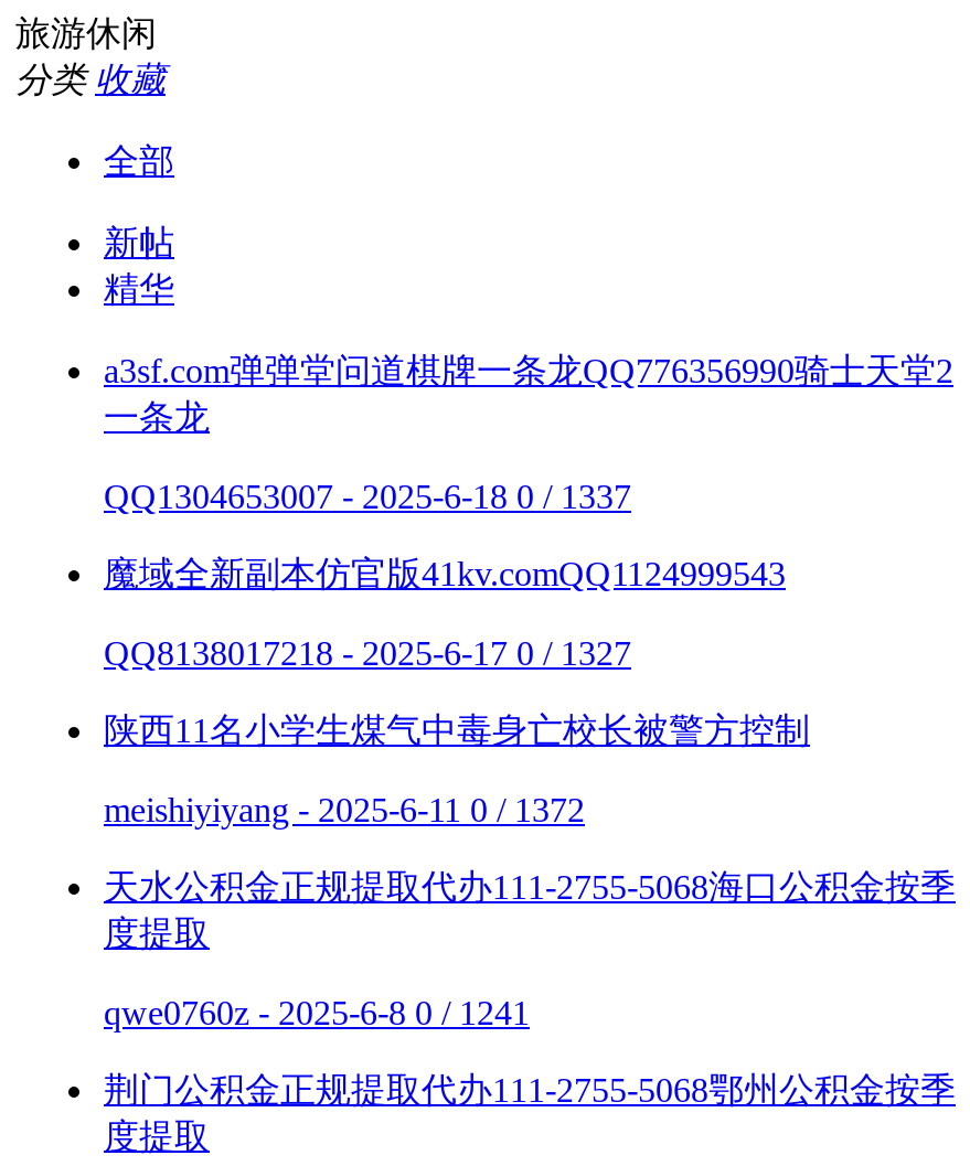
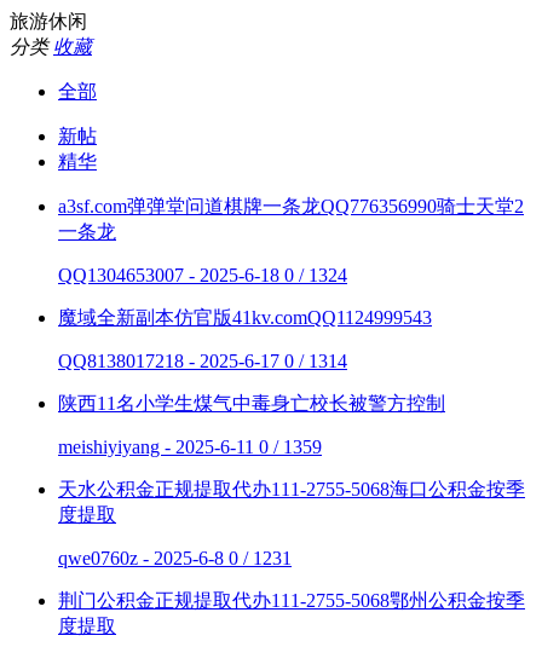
- QQ1304653007 - 2025-6-18 0 / 1337
+ QQ1304653007 - 2025-6-18 0 / 1324

- QQ8138017218 - 2025-6-17 0 / 1327
+ QQ8138017218 - 2025-6-17 0 / 1314

- meishiyiyang - 2025-6-11 0 / 1372
+ meishiyiyang - 2025-6-11 0 / 1359

- qwe0760z - 2025-6-8 0 / 1241
+ qwe0760z - 2025-6-8 0 / 1231
